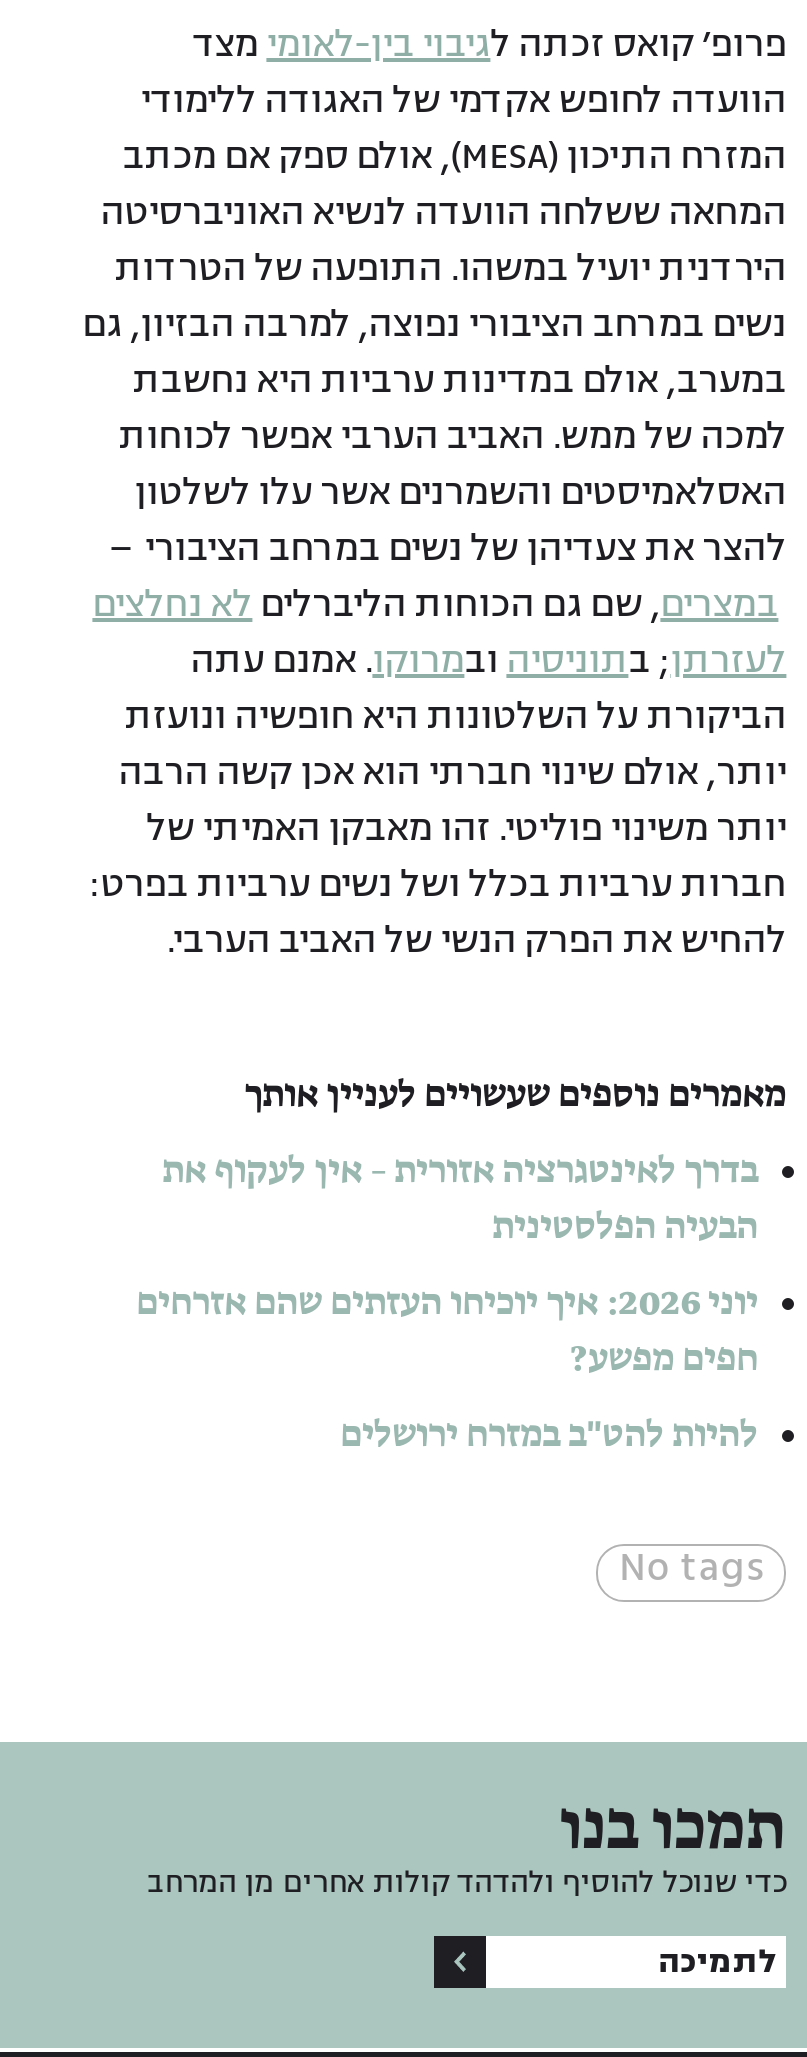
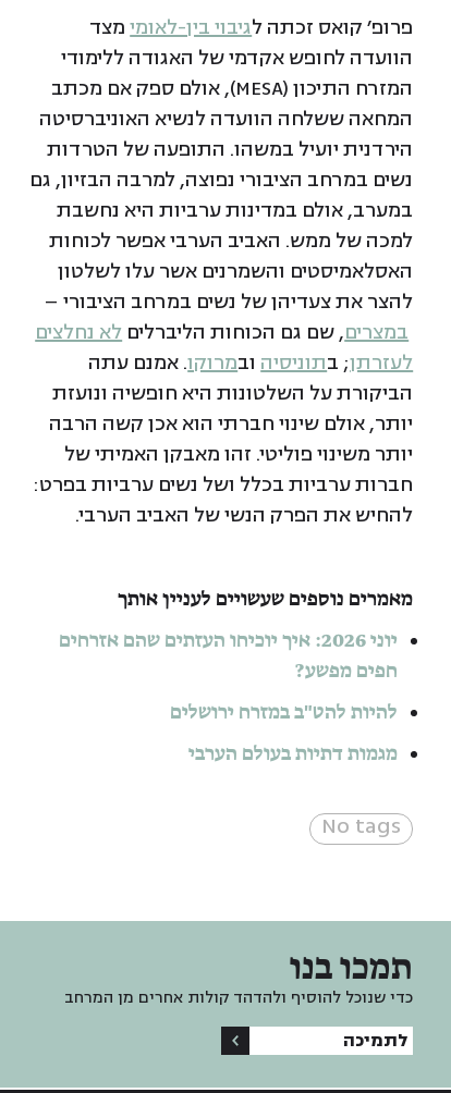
- בדרך לאינטגרציה אזורית – אין לעקוף את
- הבעיה הפלסטינית

moved up: חפים מפשע? | להיות להט"ב במזרח ירושלים

+ מגמות דתיות בעולם הערבי
